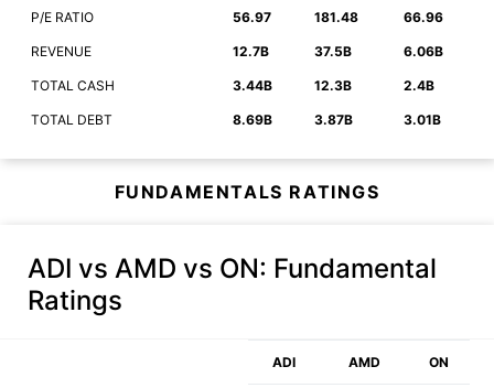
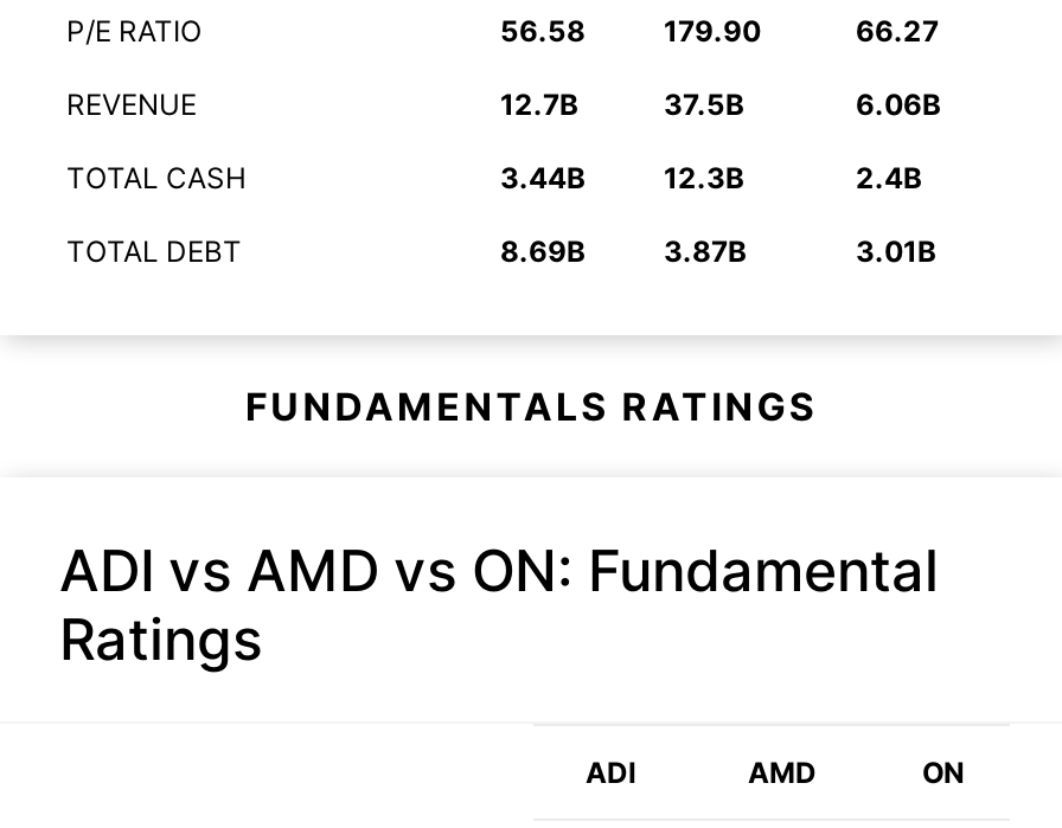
- 56.97
+ 56.58

- 181.48
+ 179.90

- 66.96
+ 66.27
